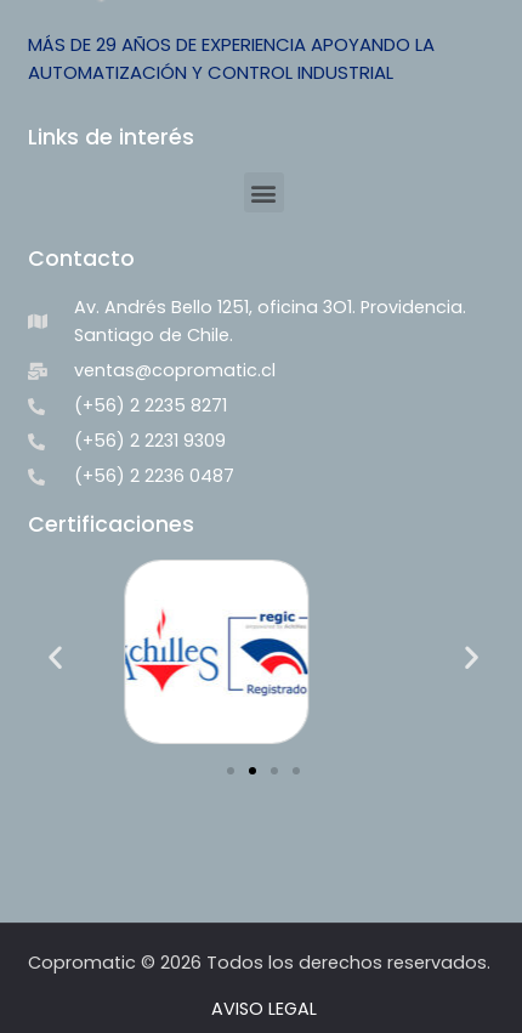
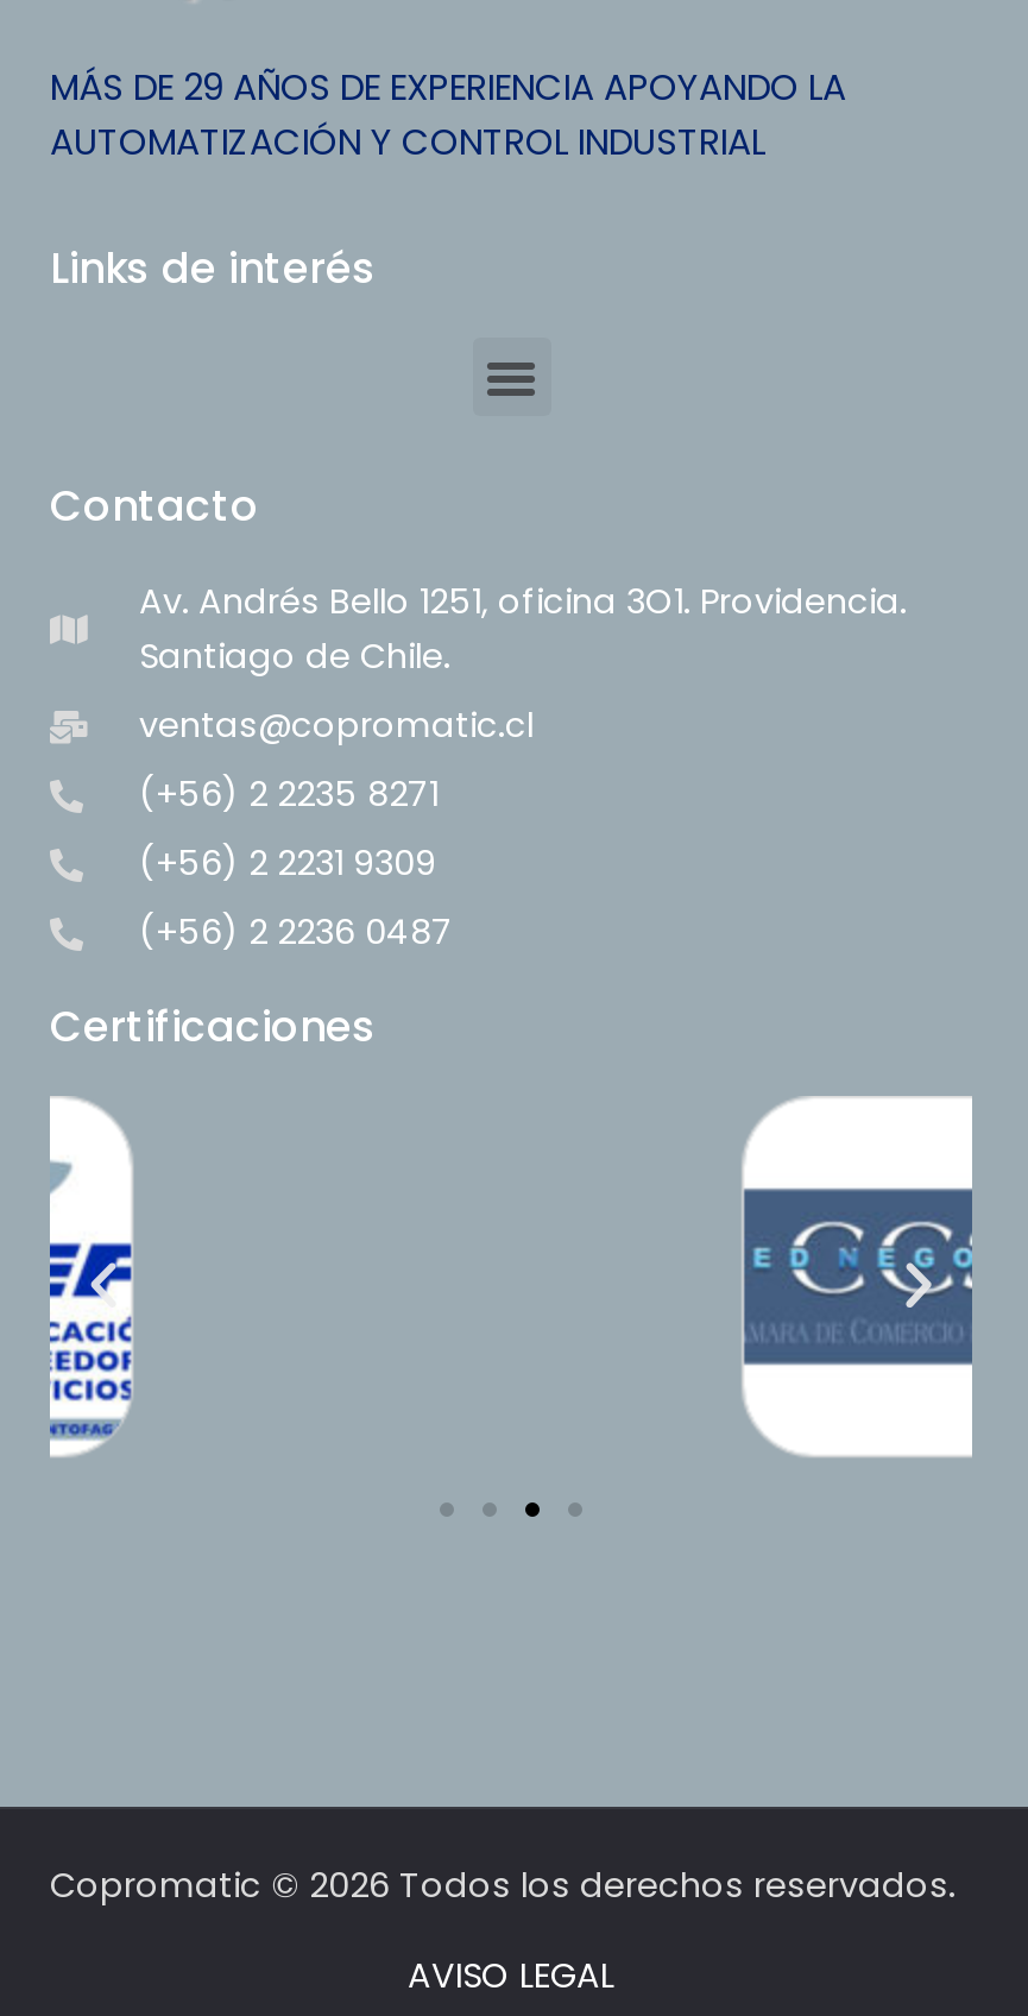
+ [image]

+ [image]

- [image]
